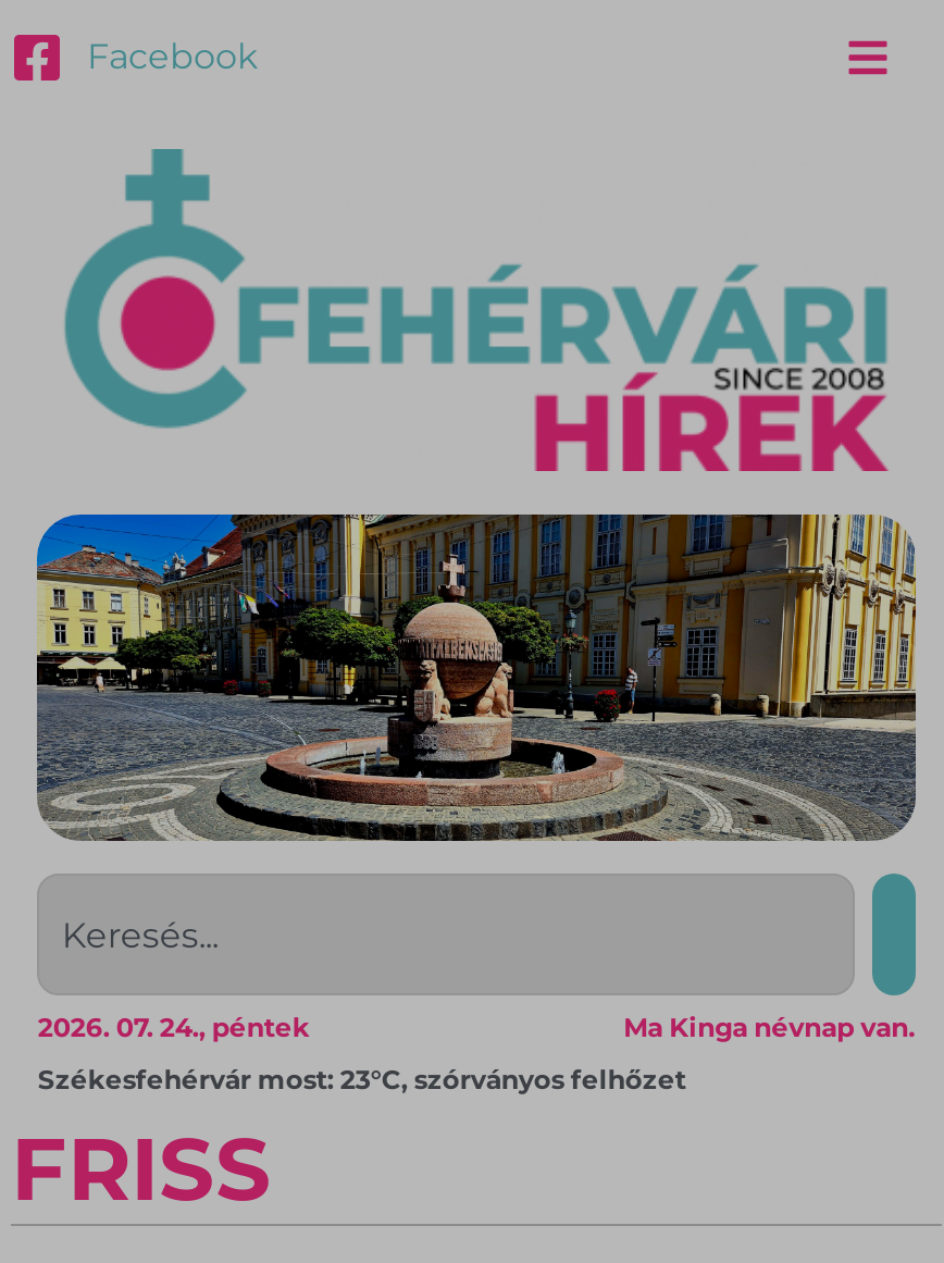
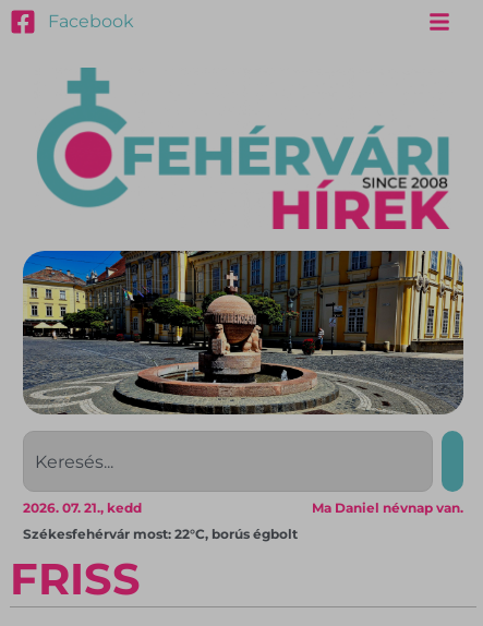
- Ma Kinga névnap van.
- 2026. 07. 24., péntek
+ Ma Daniel névnap van.
+ 2026. 07. 21., kedd

- Székesfehérvár most: 23°C, szórványos felhőzet
+ Székesfehérvár most: 22°C, borús égbolt
